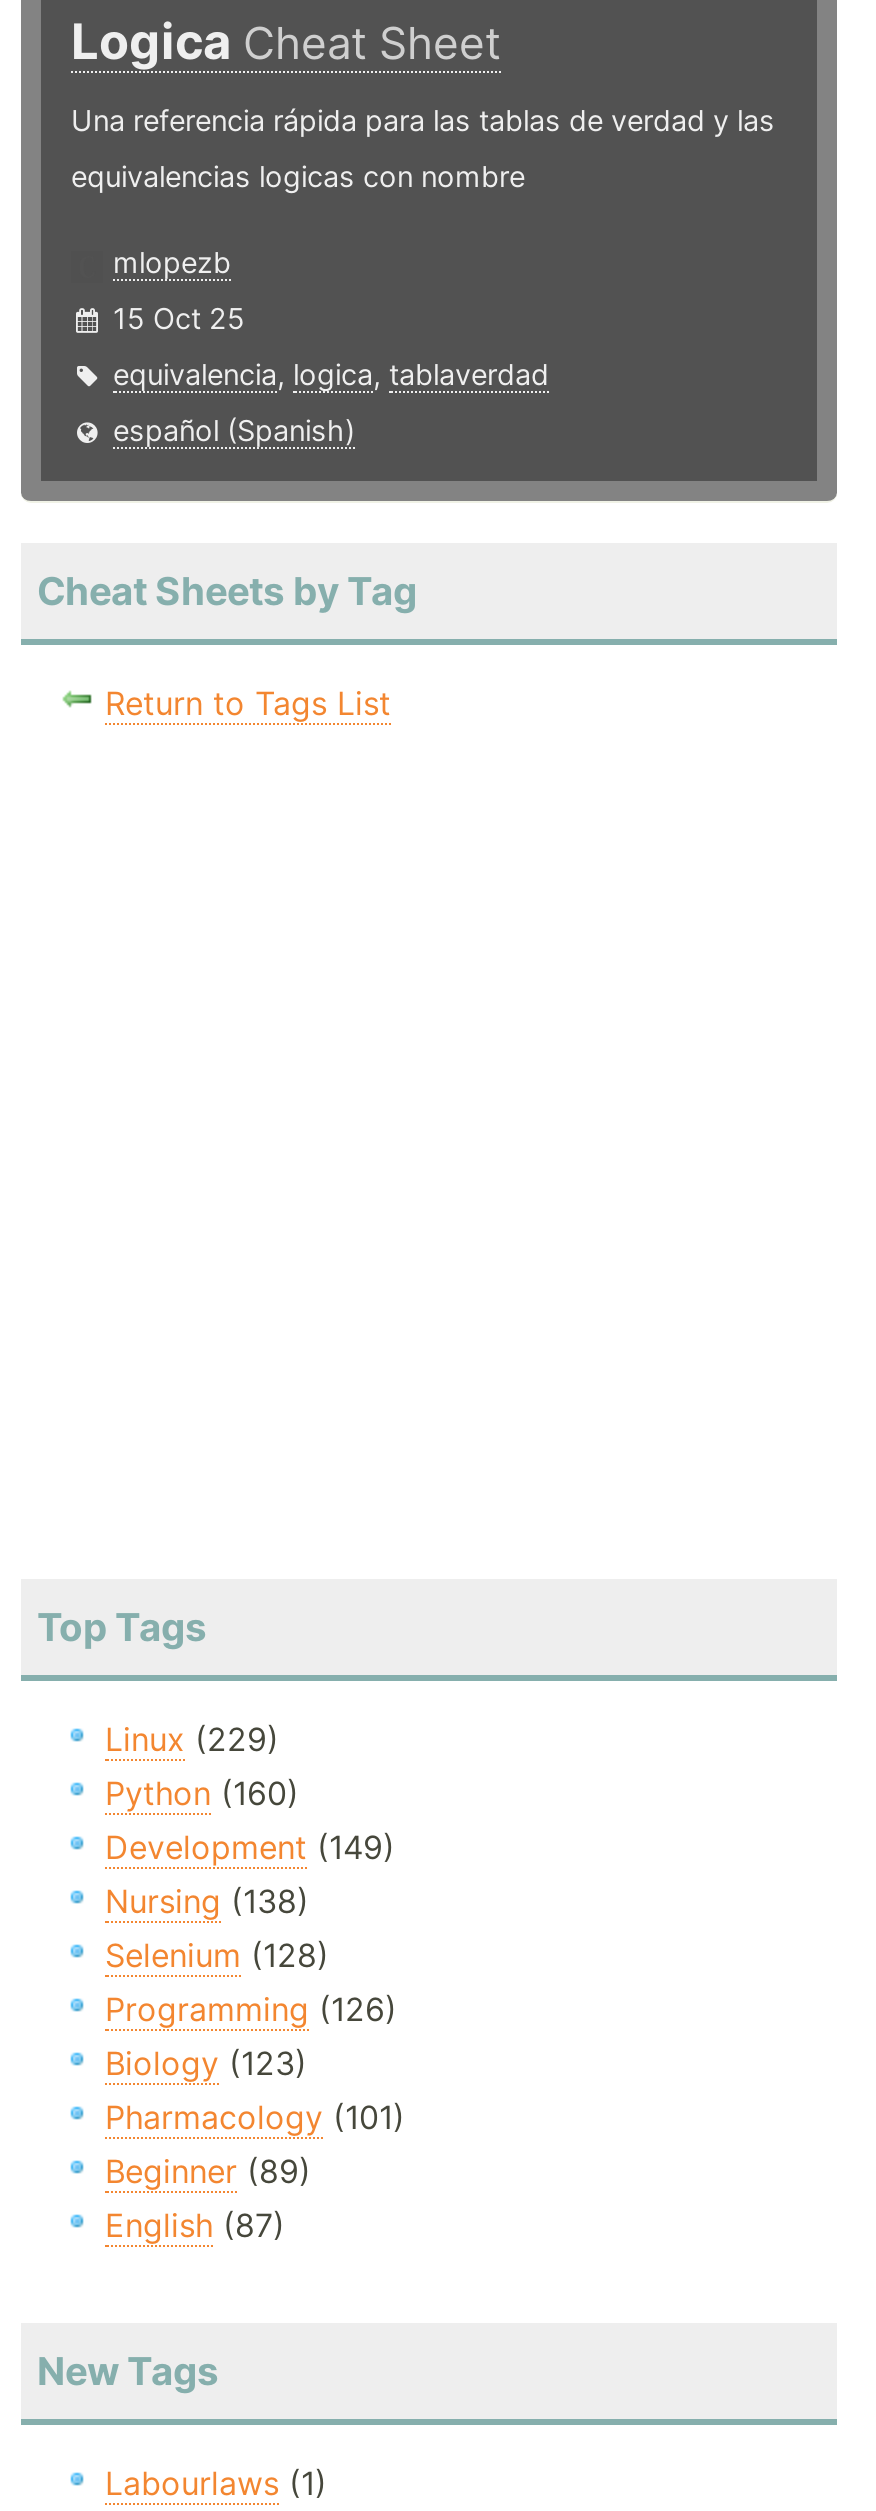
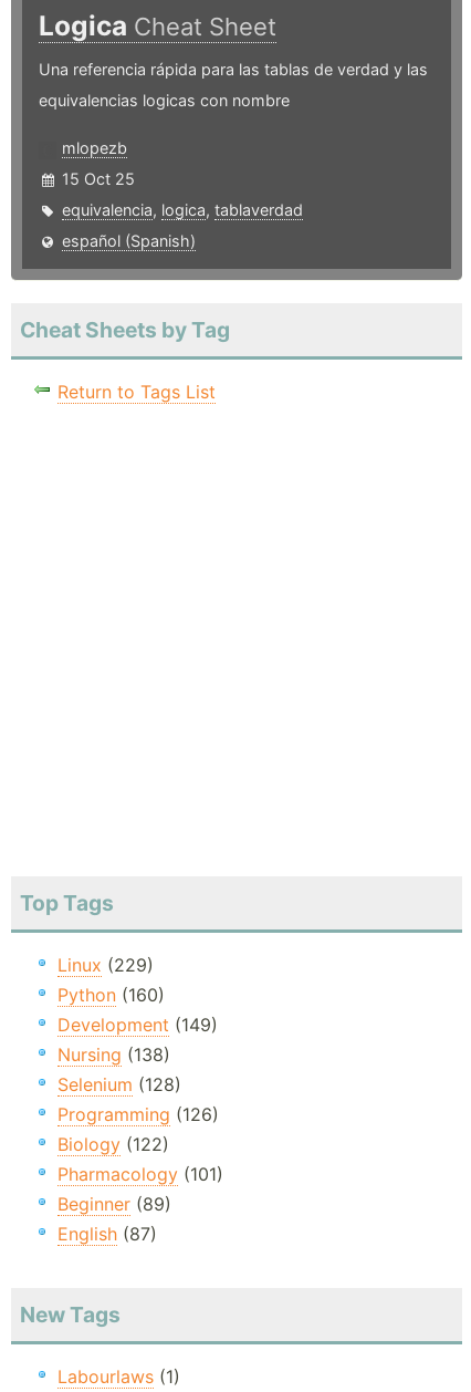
- Biology (123)
+ Biology (122)
